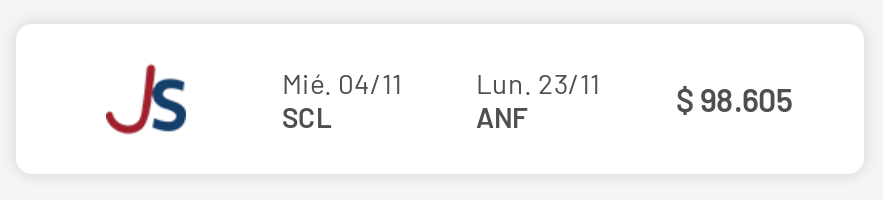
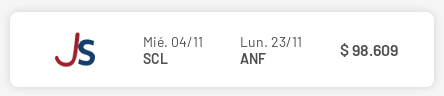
- $ 98.605
+ $ 98.609
